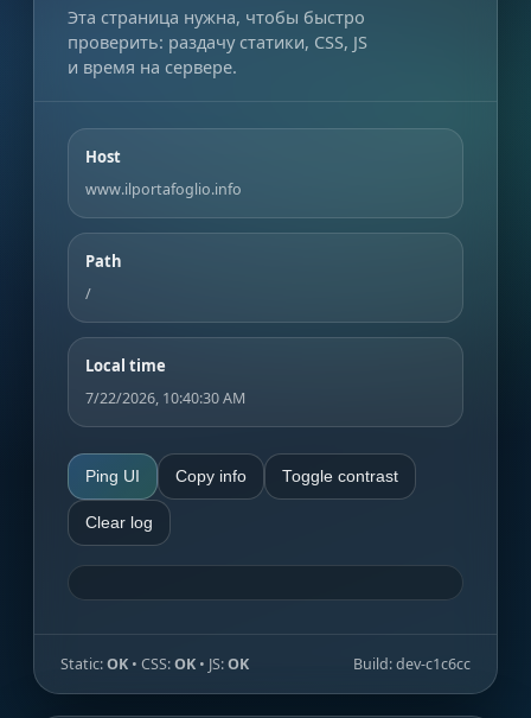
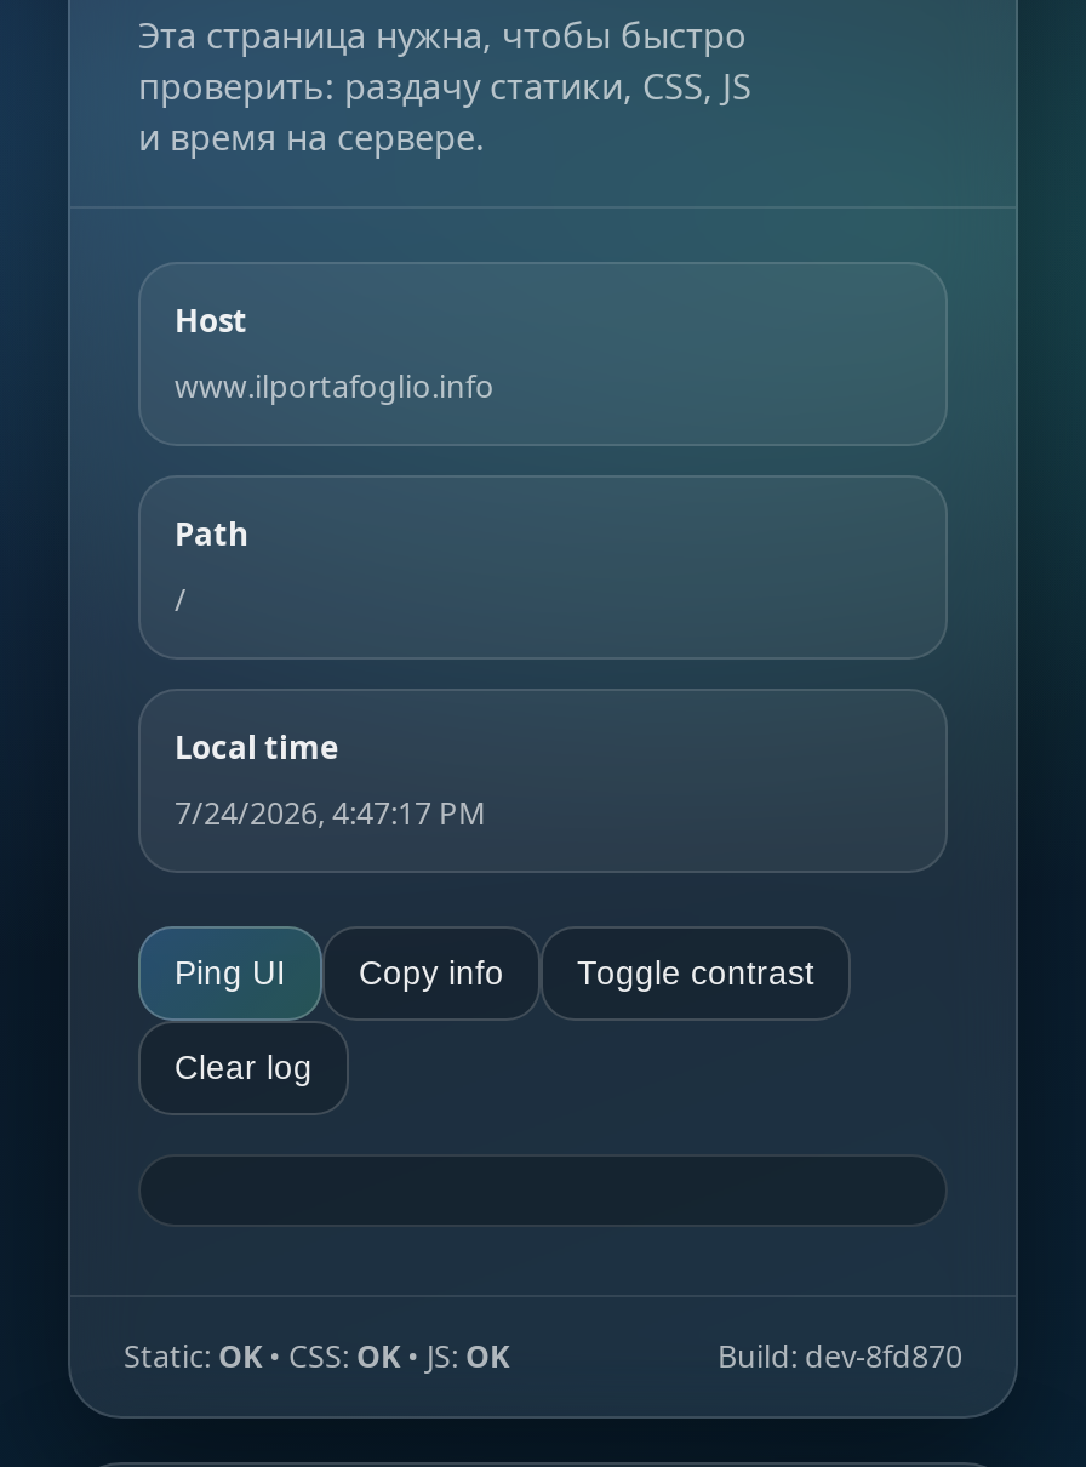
- 7/22/2026, 10:40:30 AM
+ 7/24/2026, 4:47:17 PM

- Build: dev-c1c6cc
+ Build: dev-8fd870
